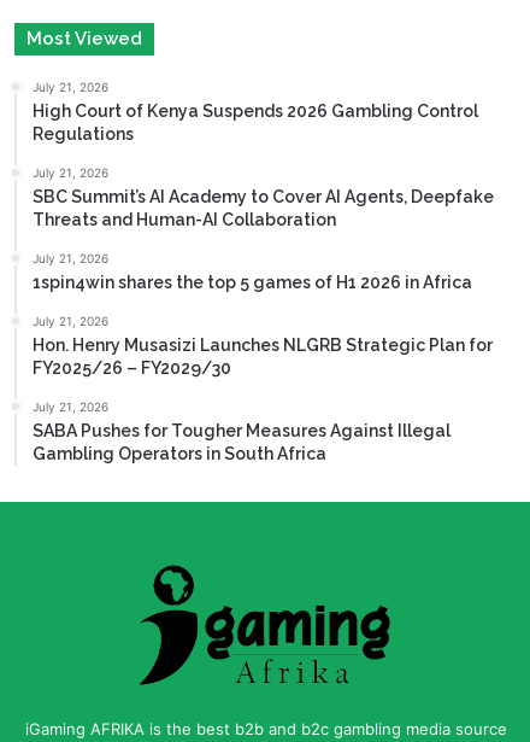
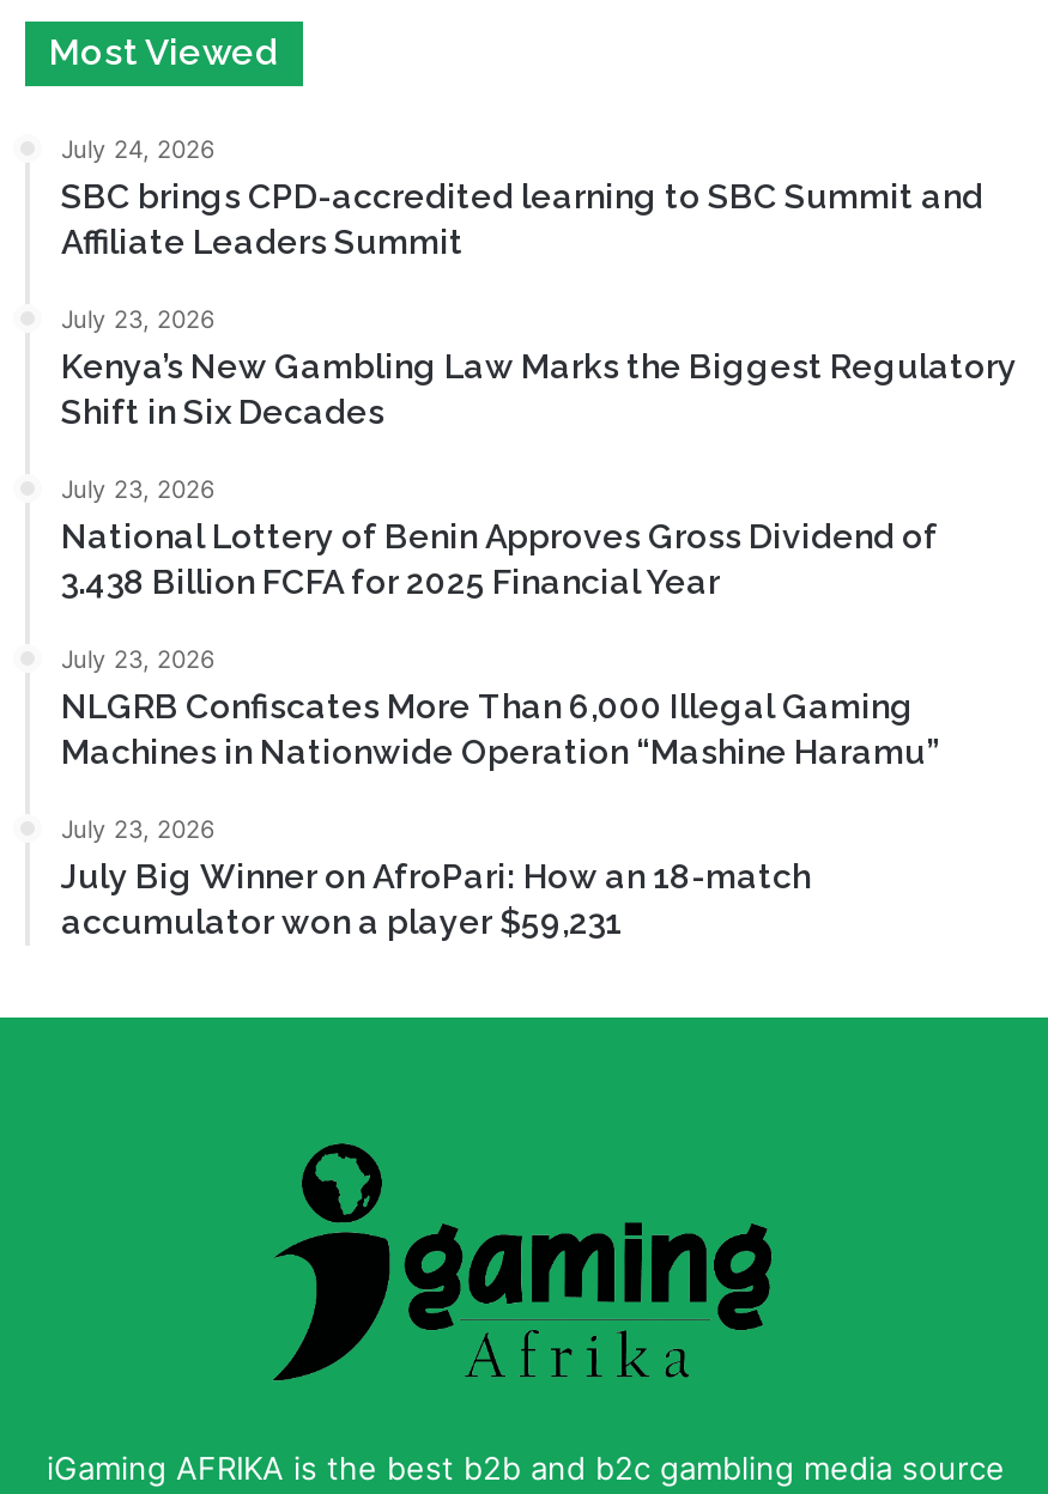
- July 21, 2026
- High Court of Kenya Suspends 2026 Gambling Control
- Regulations
+ July 24, 2026
+ SBC brings CPD-accredited learning to SBC Summit and
+ Affiliate Leaders Summit

- July 21, 2026
- SBC Summit’s AI Academy to Cover AI Agents, Deepfake
- Threats and Human-AI Collaboration
+ July 23, 2026
+ Kenya’s New Gambling Law Marks the Biggest Regulatory
+ Shift in Six Decades

- July 21, 2026
- 1spin4win shares the top 5 games of H1 2026 in Africa
+ July 23, 2026
+ National Lottery of Benin Approves Gross Dividend of
+ 3.438 Billion FCFA for 2025 Financial Year

- July 21, 2026
- Hon. Henry Musasizi Launches NLGRB Strategic Plan for
- FY2025/26 – FY2029/30
+ July 23, 2026
+ NLGRB Confiscates More Than 6,000 Illegal Gaming
+ Machines in Nationwide Operation “Mashine Haramu”

- July 21, 2026
- SABA Pushes for Tougher Measures Against Illegal
- Gambling Operators in South Africa
+ July 23, 2026
+ July Big Winner on AfroPari: How an 18-match
+ accumulator won a player $59,231
